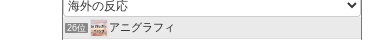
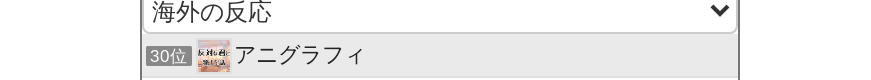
- 26位
+ 30位
